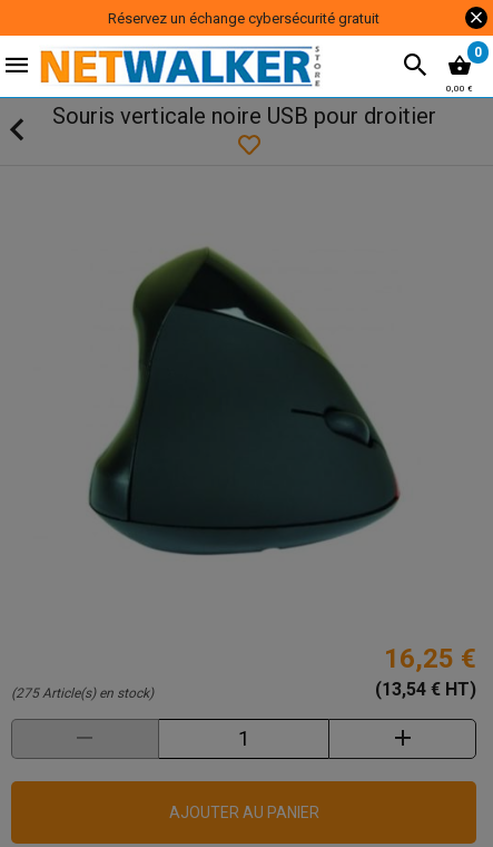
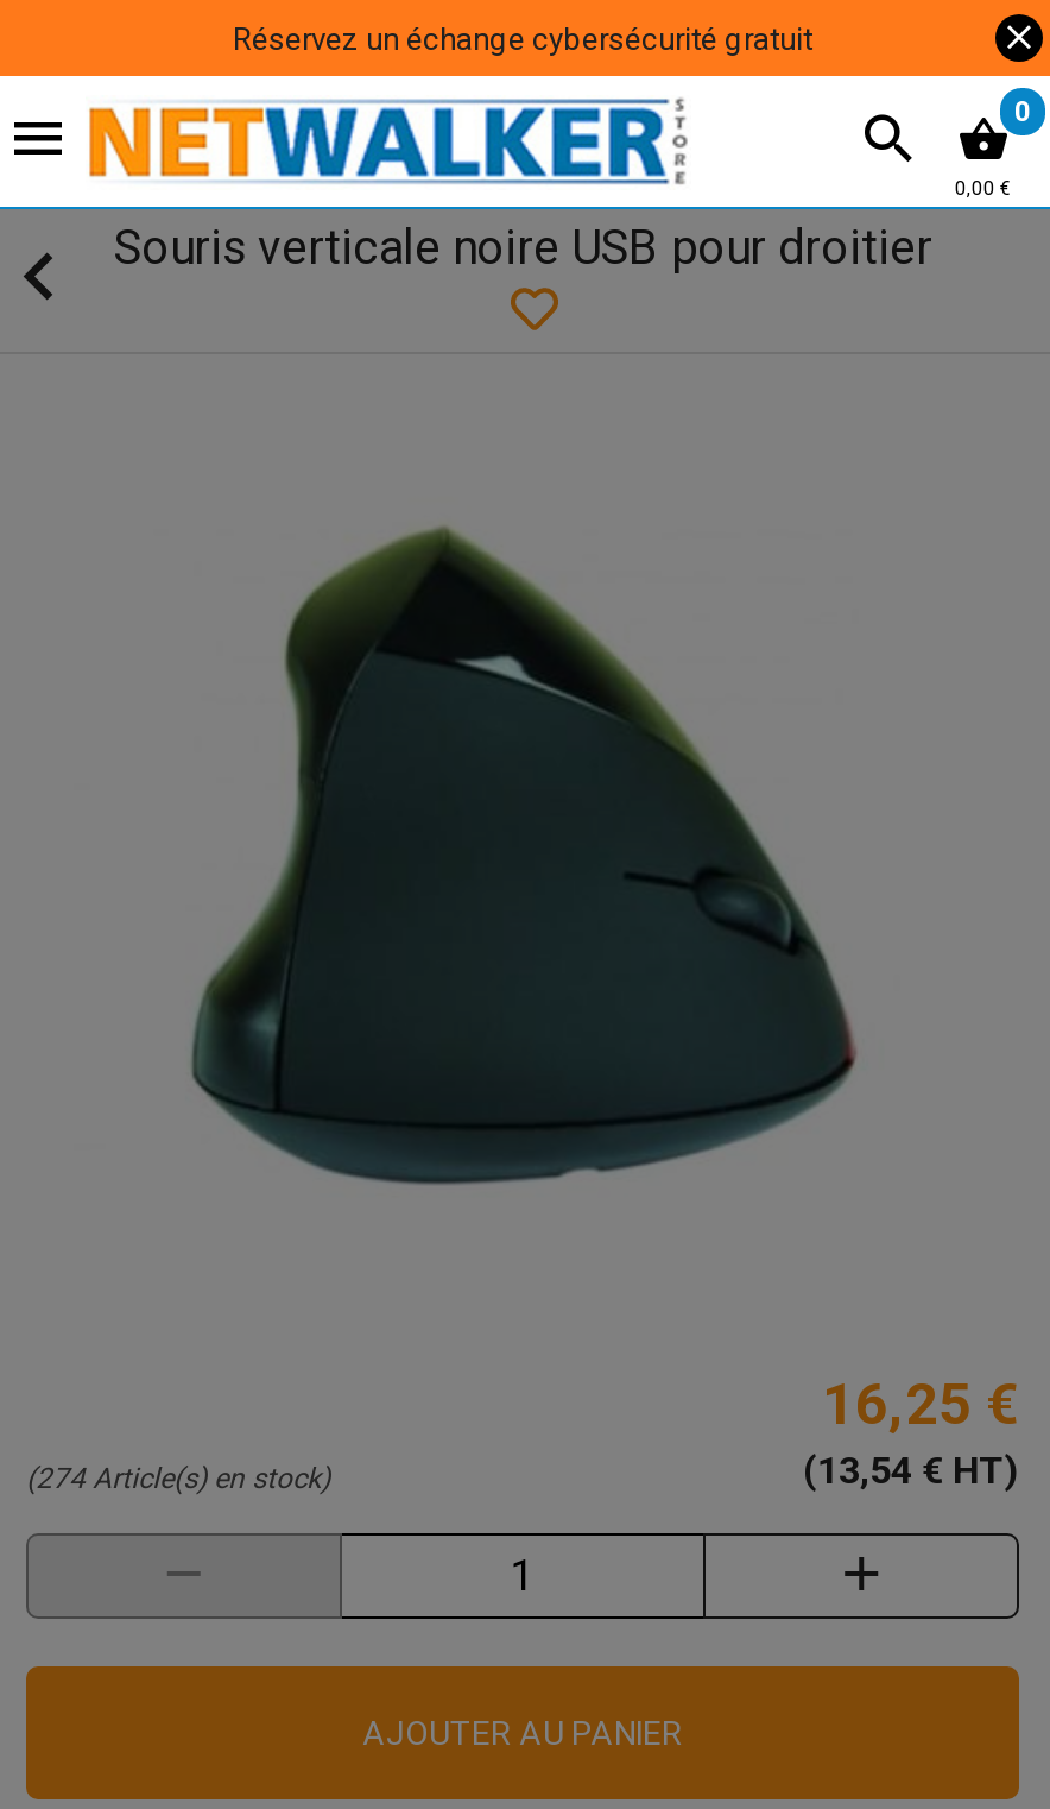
- (275 Article(s) en stock)
+ (274 Article(s) en stock)
